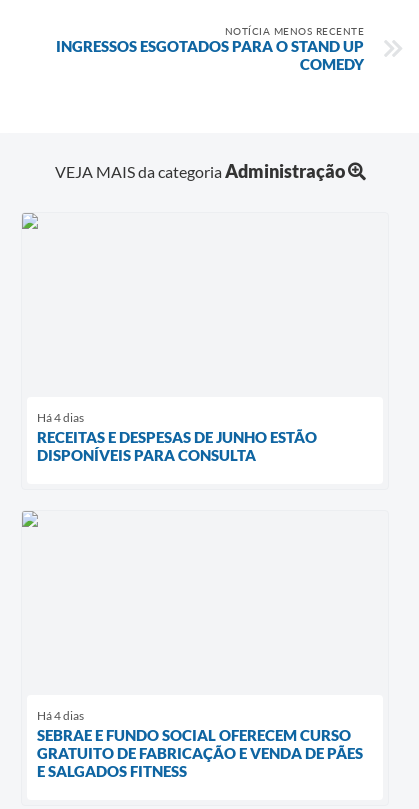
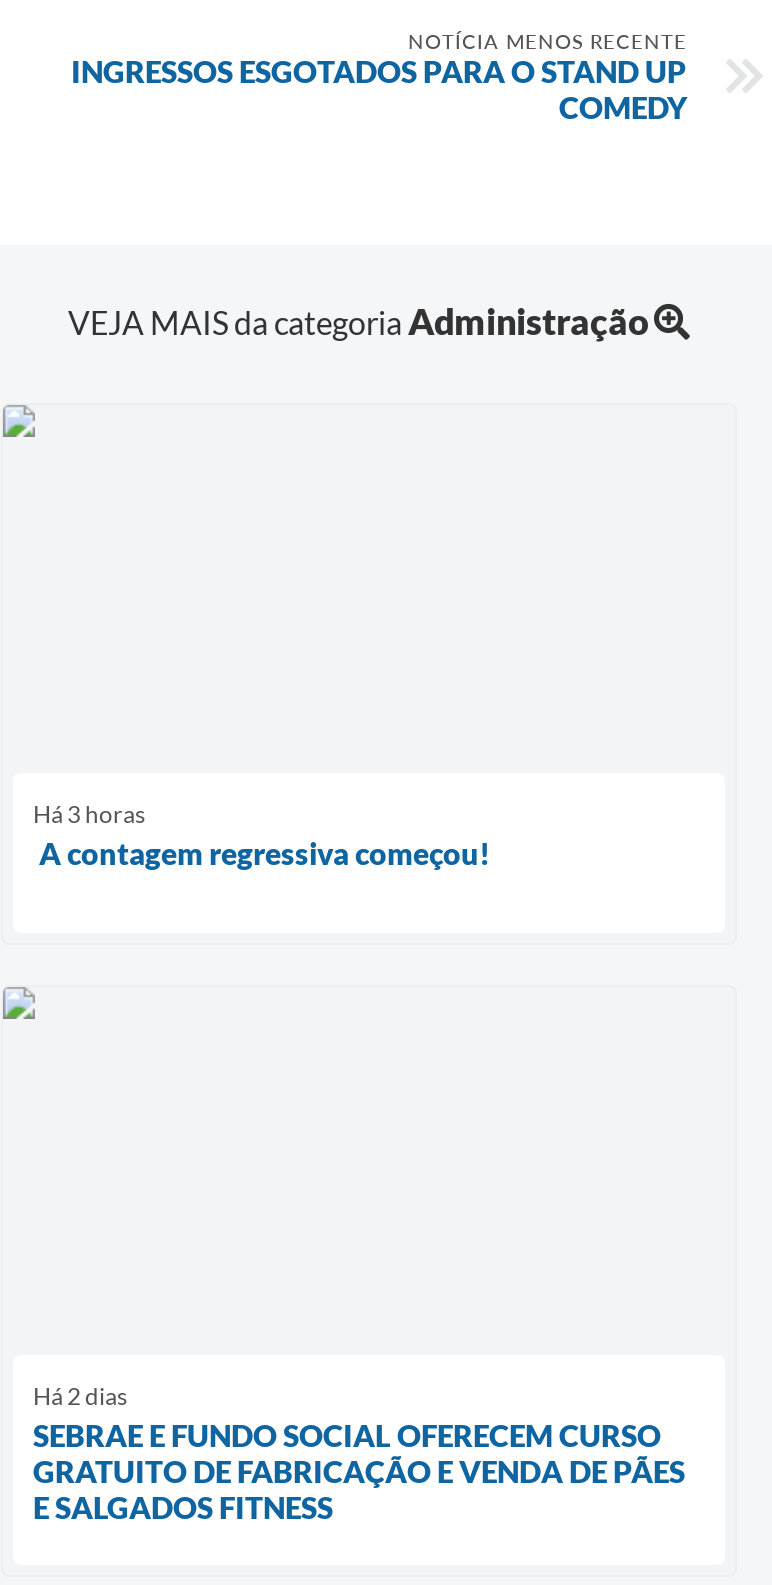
- Há 4 dias
- RECEITAS E DESPESAS DE JUNHO ESTÃO
- DISPONÍVEIS PARA CONSULTA
+ Há 3 horas
+ A contagem regressiva começou!

- Há 4 dias
+ Há 2 dias
